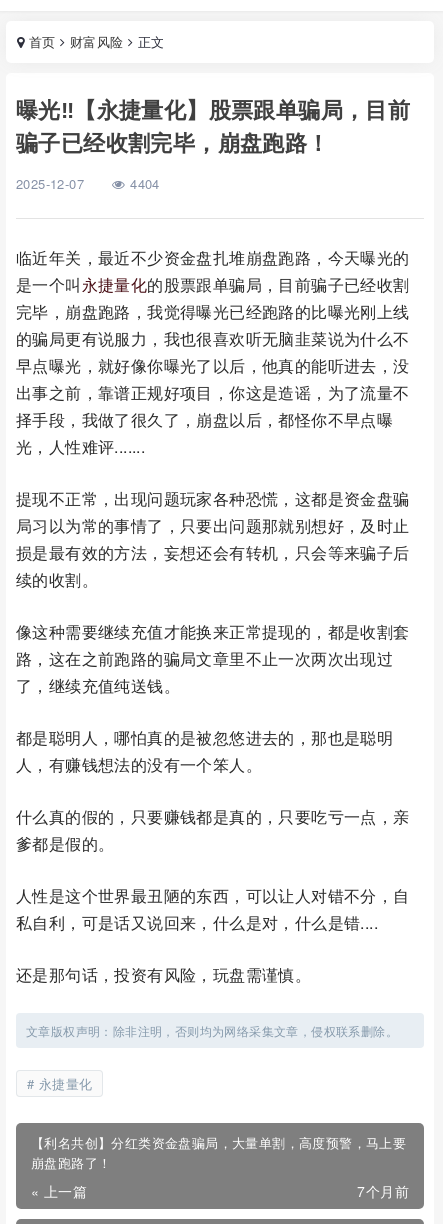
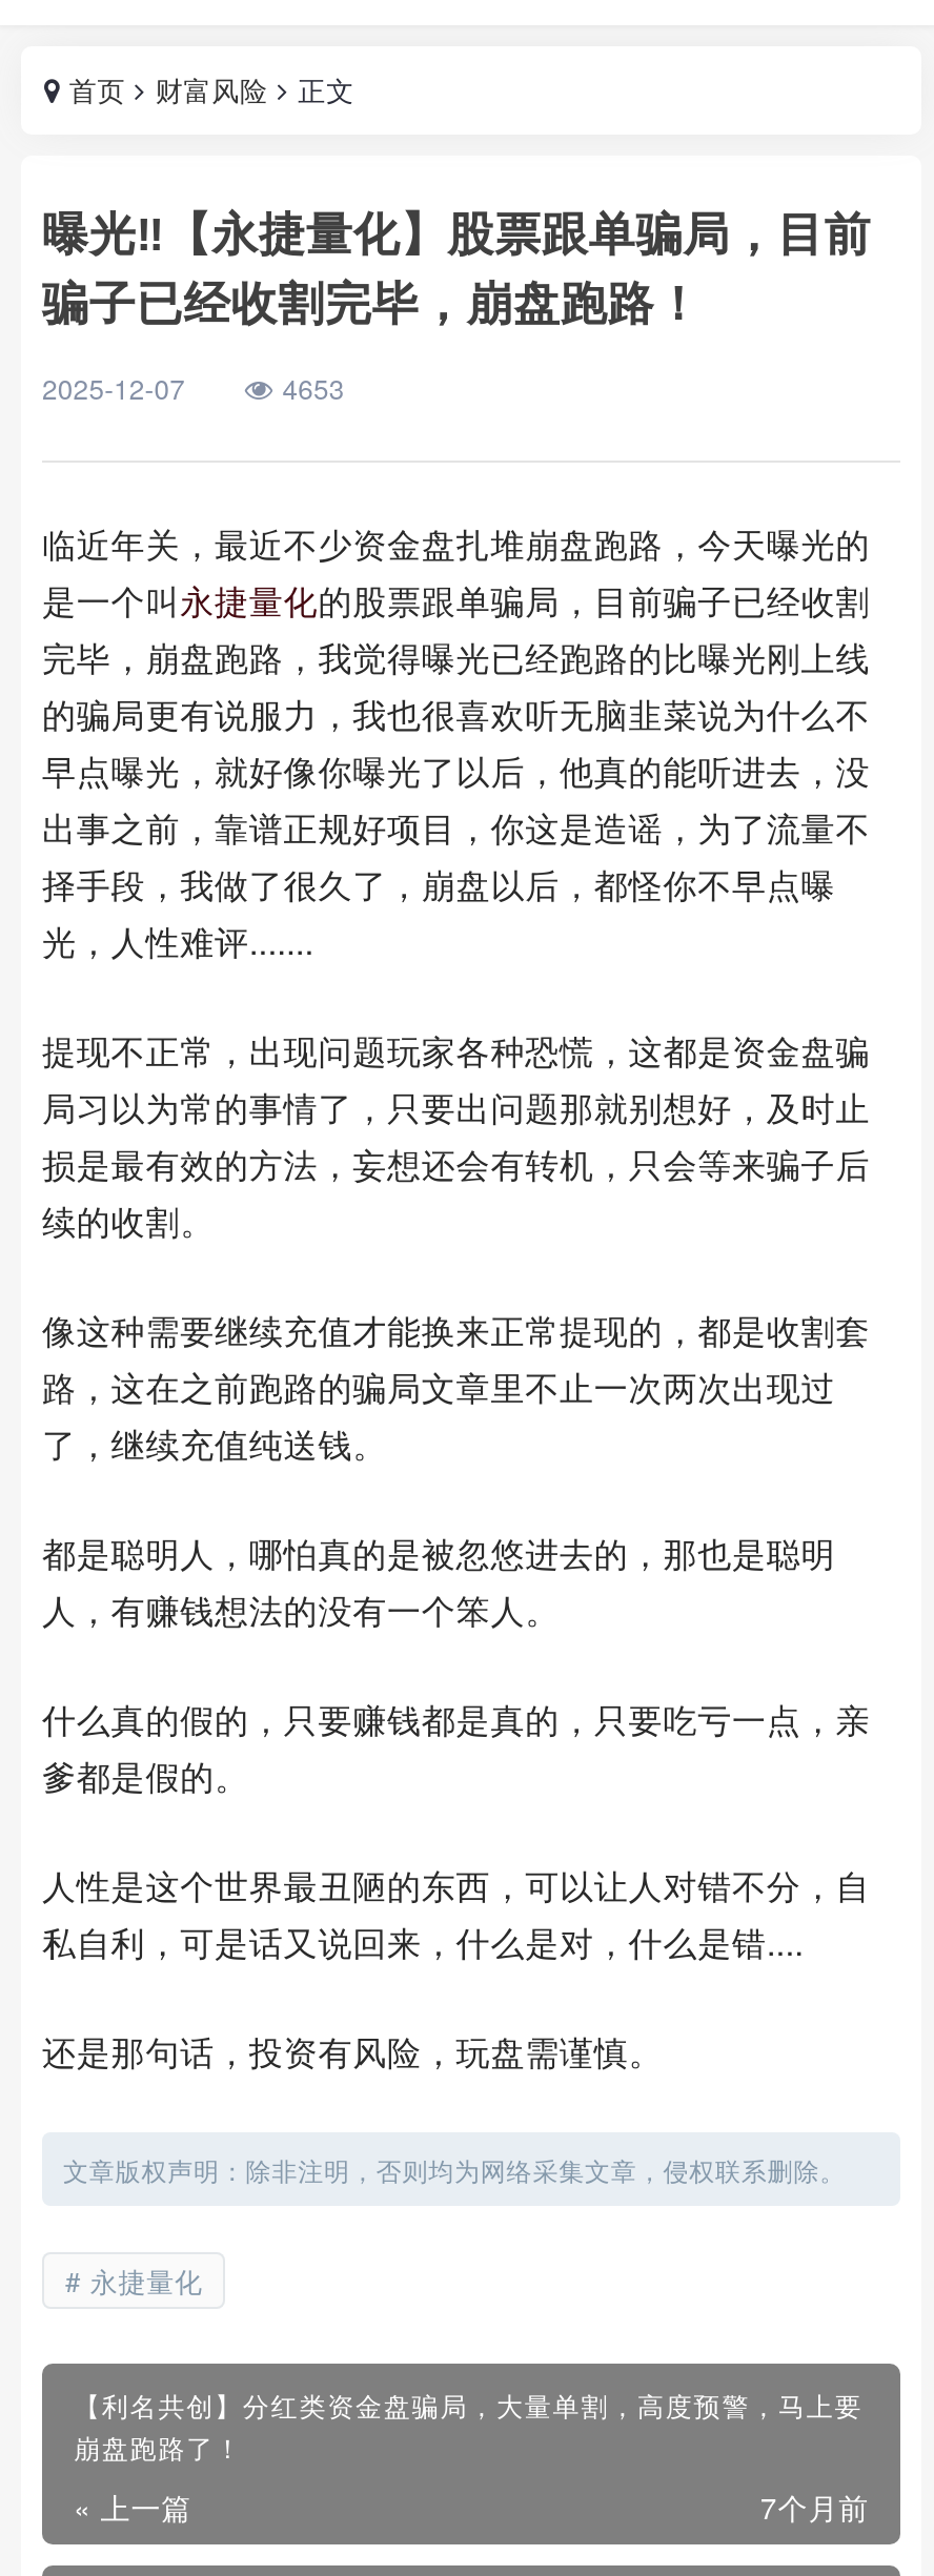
- 4404
+ 4653
